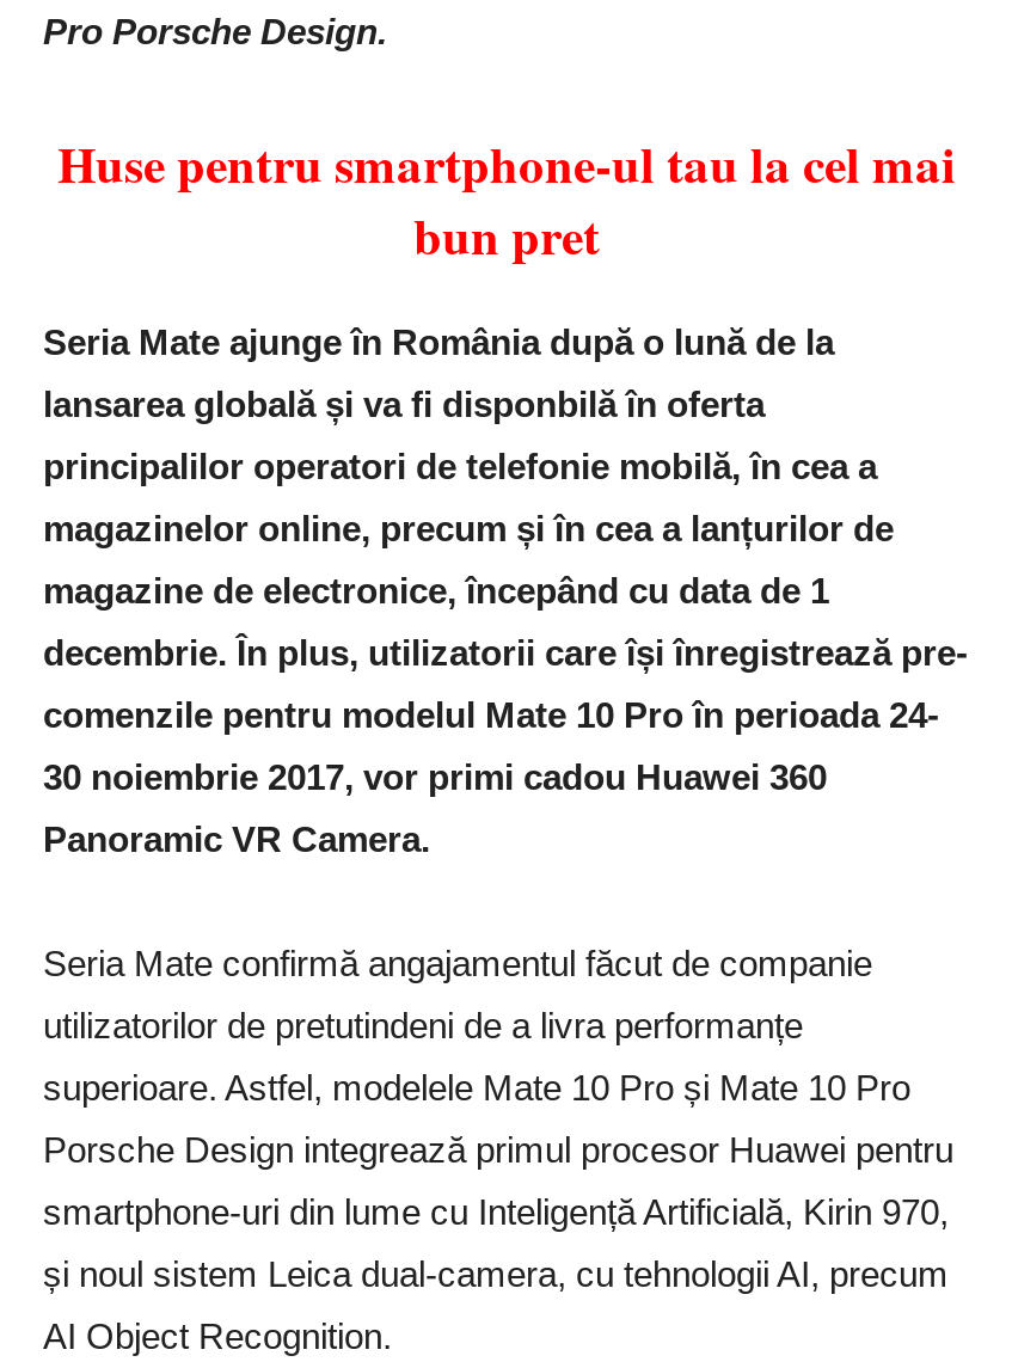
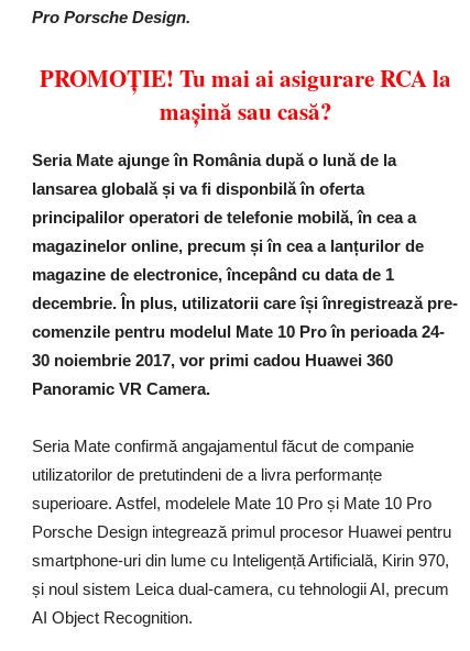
- Huse pentru smartphone-ul tau la cel mai
- bun pret
+ PROMOȚIE! Tu mai ai asigurare RCA la
+ mașină sau casă?
